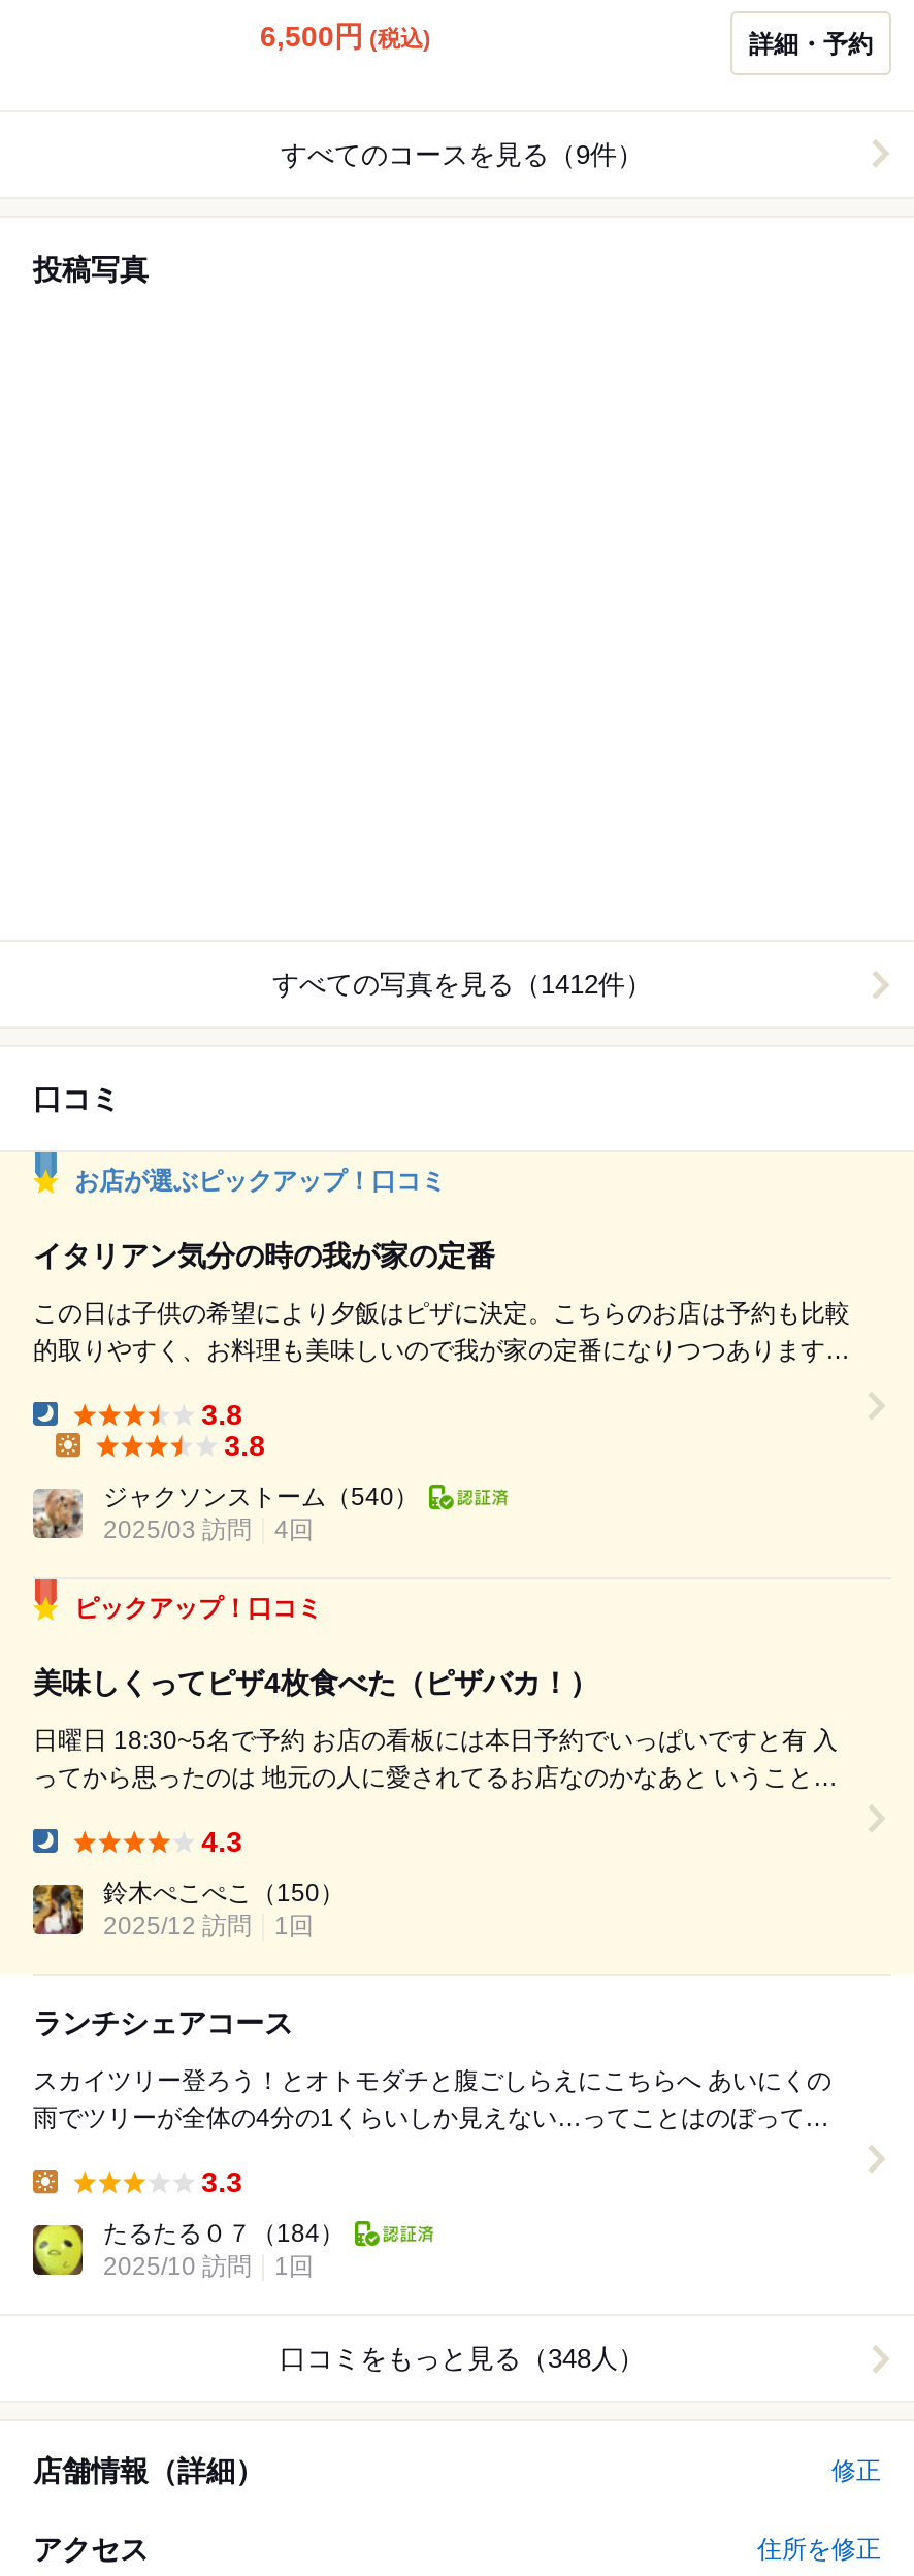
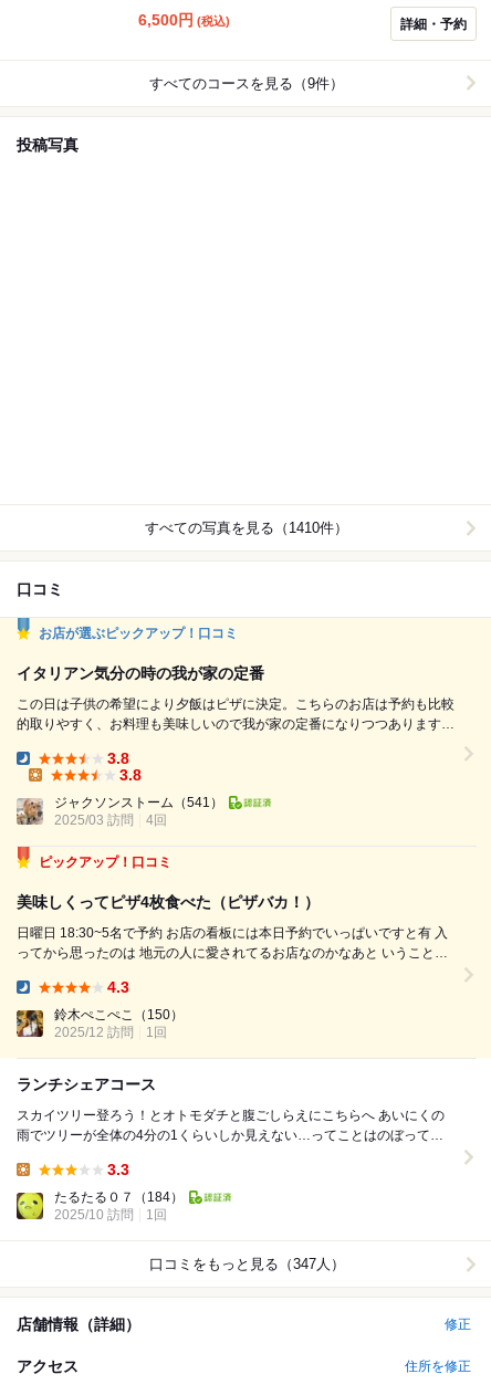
- すべての写真を見る（1412件）
+ すべての写真を見る（1410件）

- ジャクソンストーム（540）
+ ジャクソンストーム（541）

- 口コミをもっと見る（348人）
+ 口コミをもっと見る（347人）
